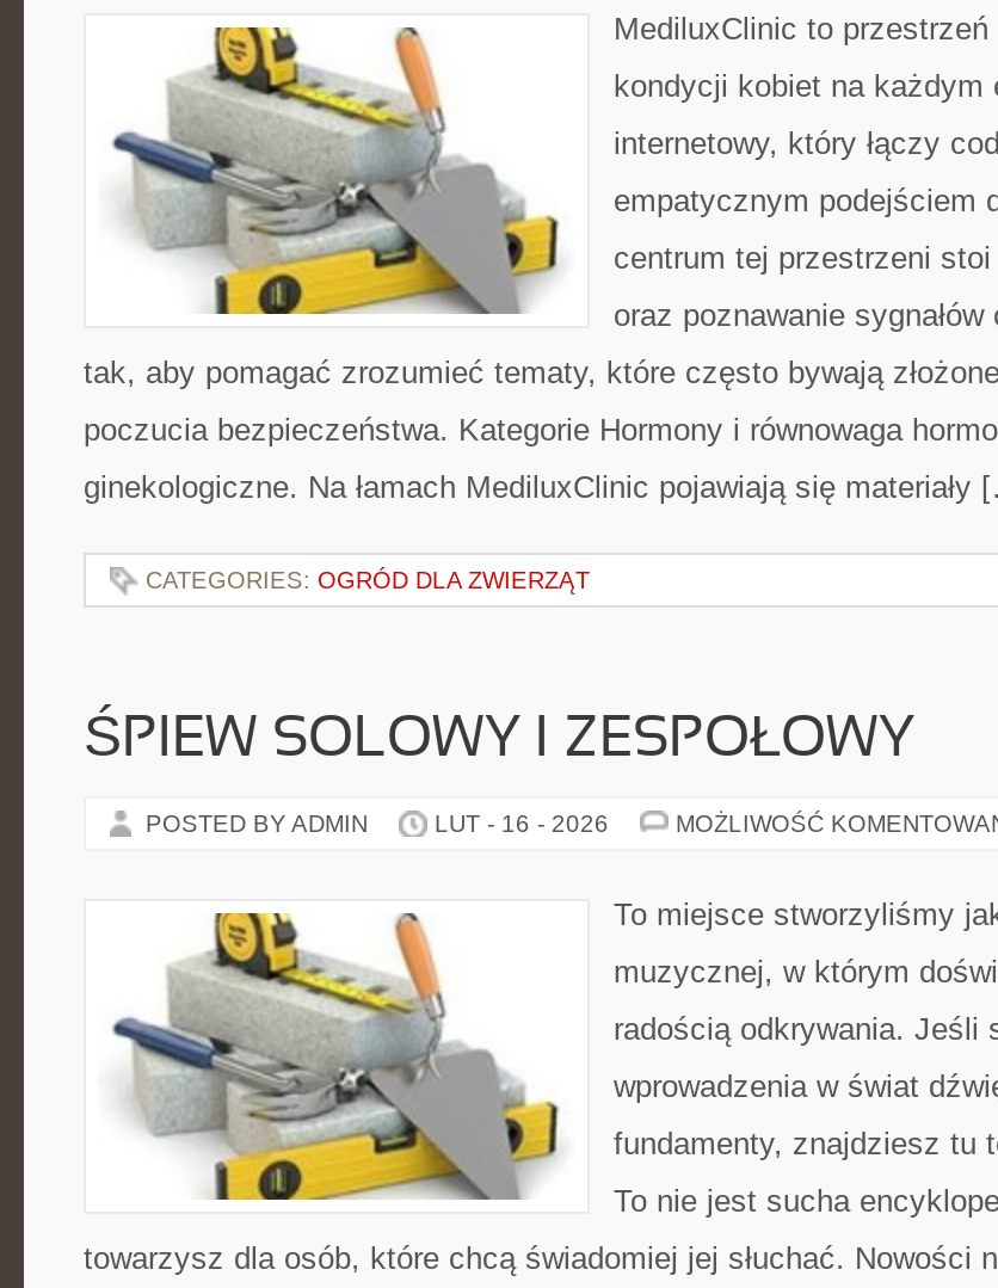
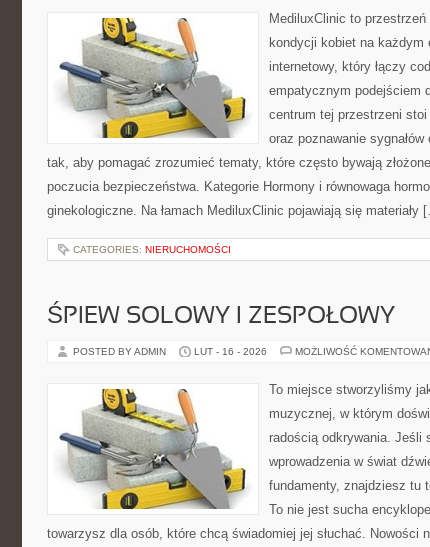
- CATEGORIES: OGRÓD DLA ZWIERZĄT
+ CATEGORIES: NIERUCHOMOŚCI
